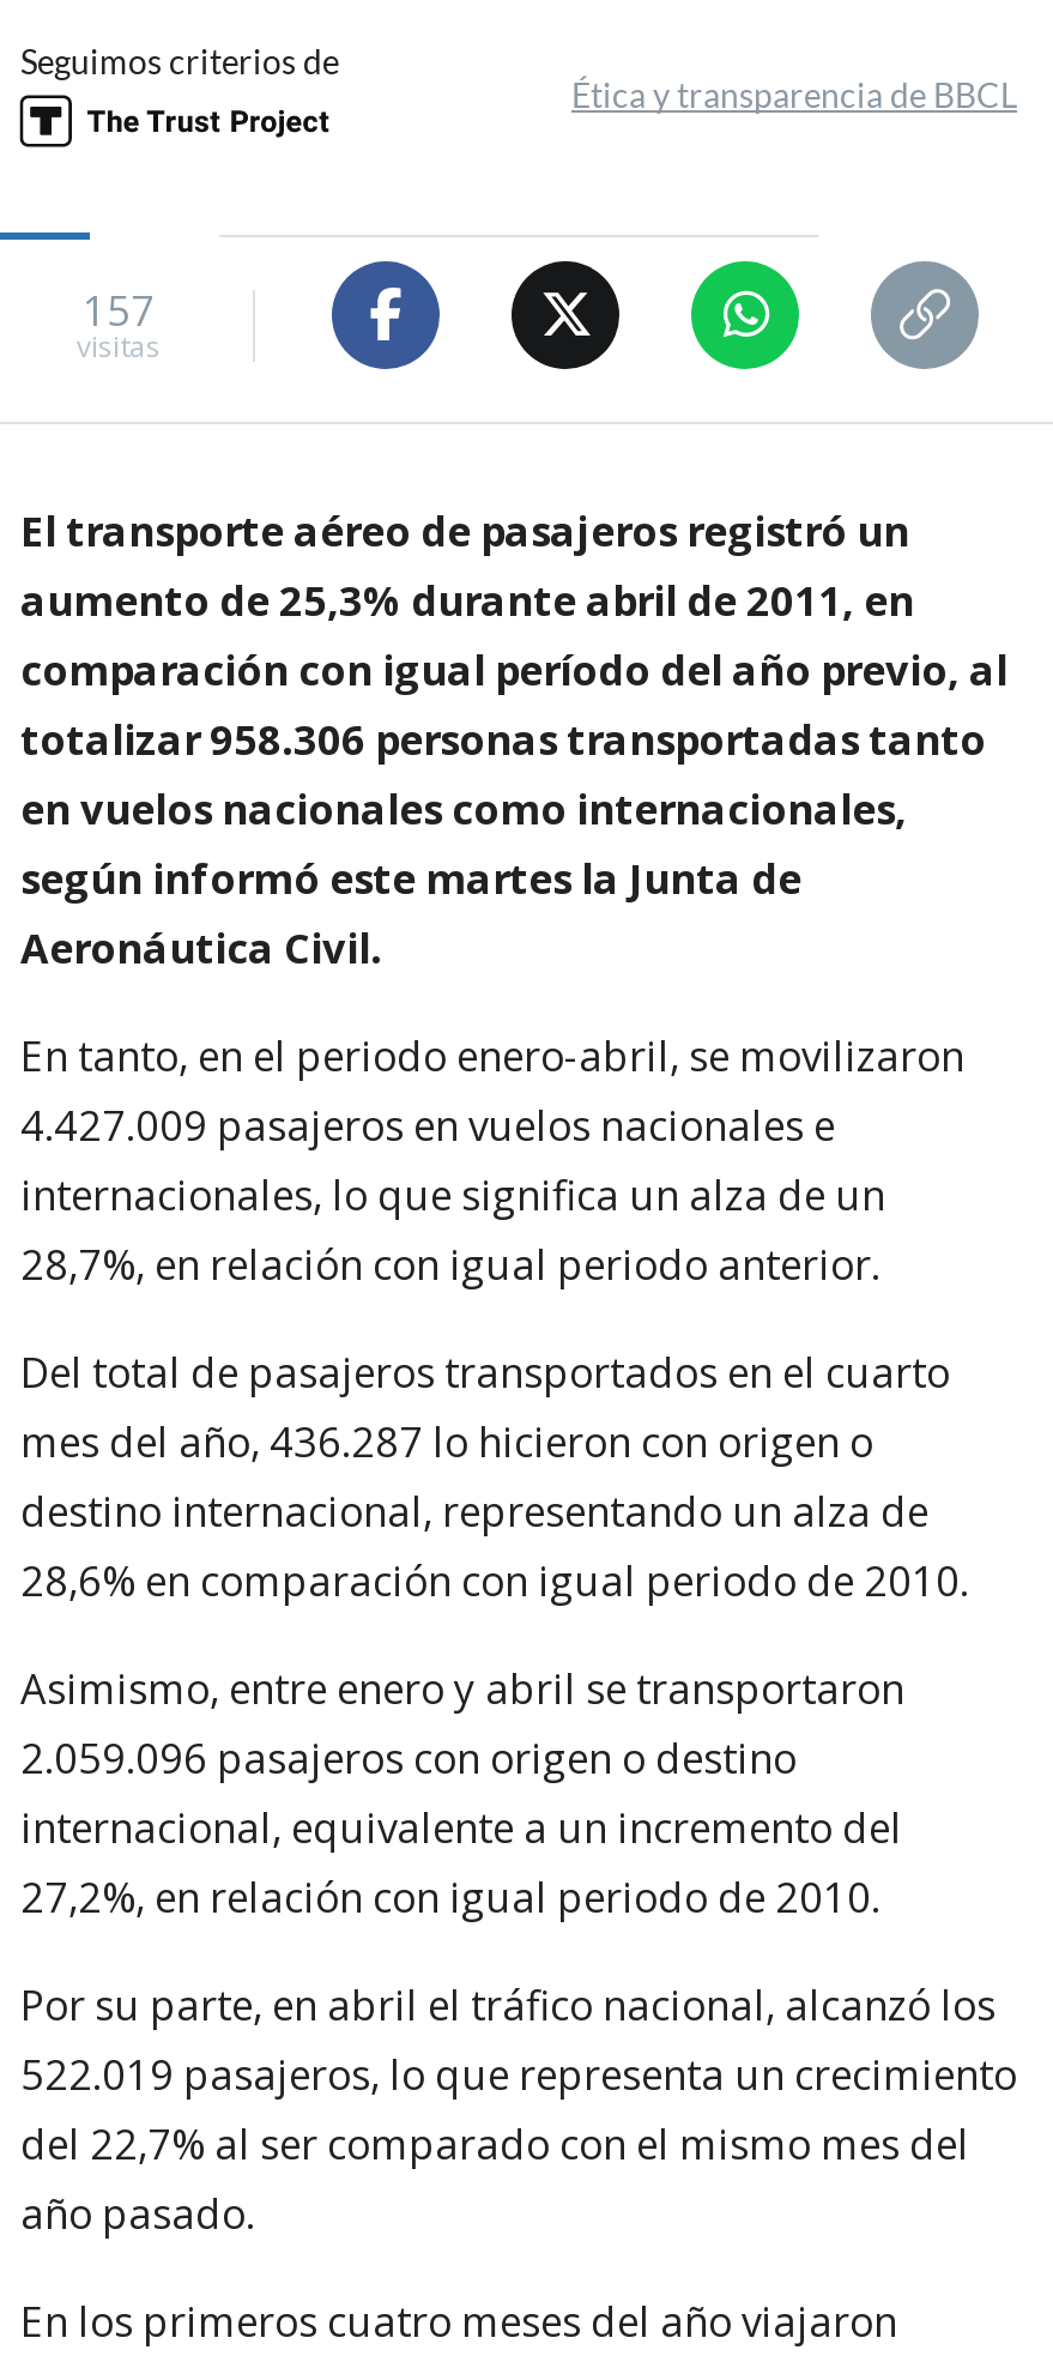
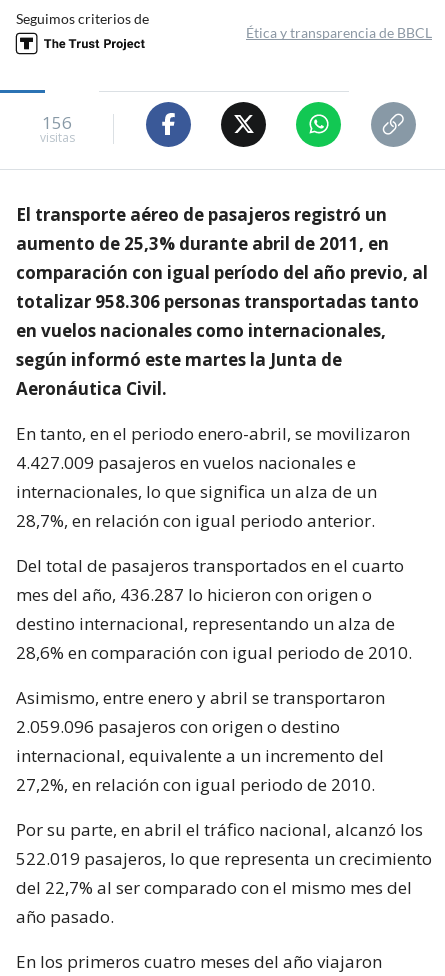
- 157
+ 156
